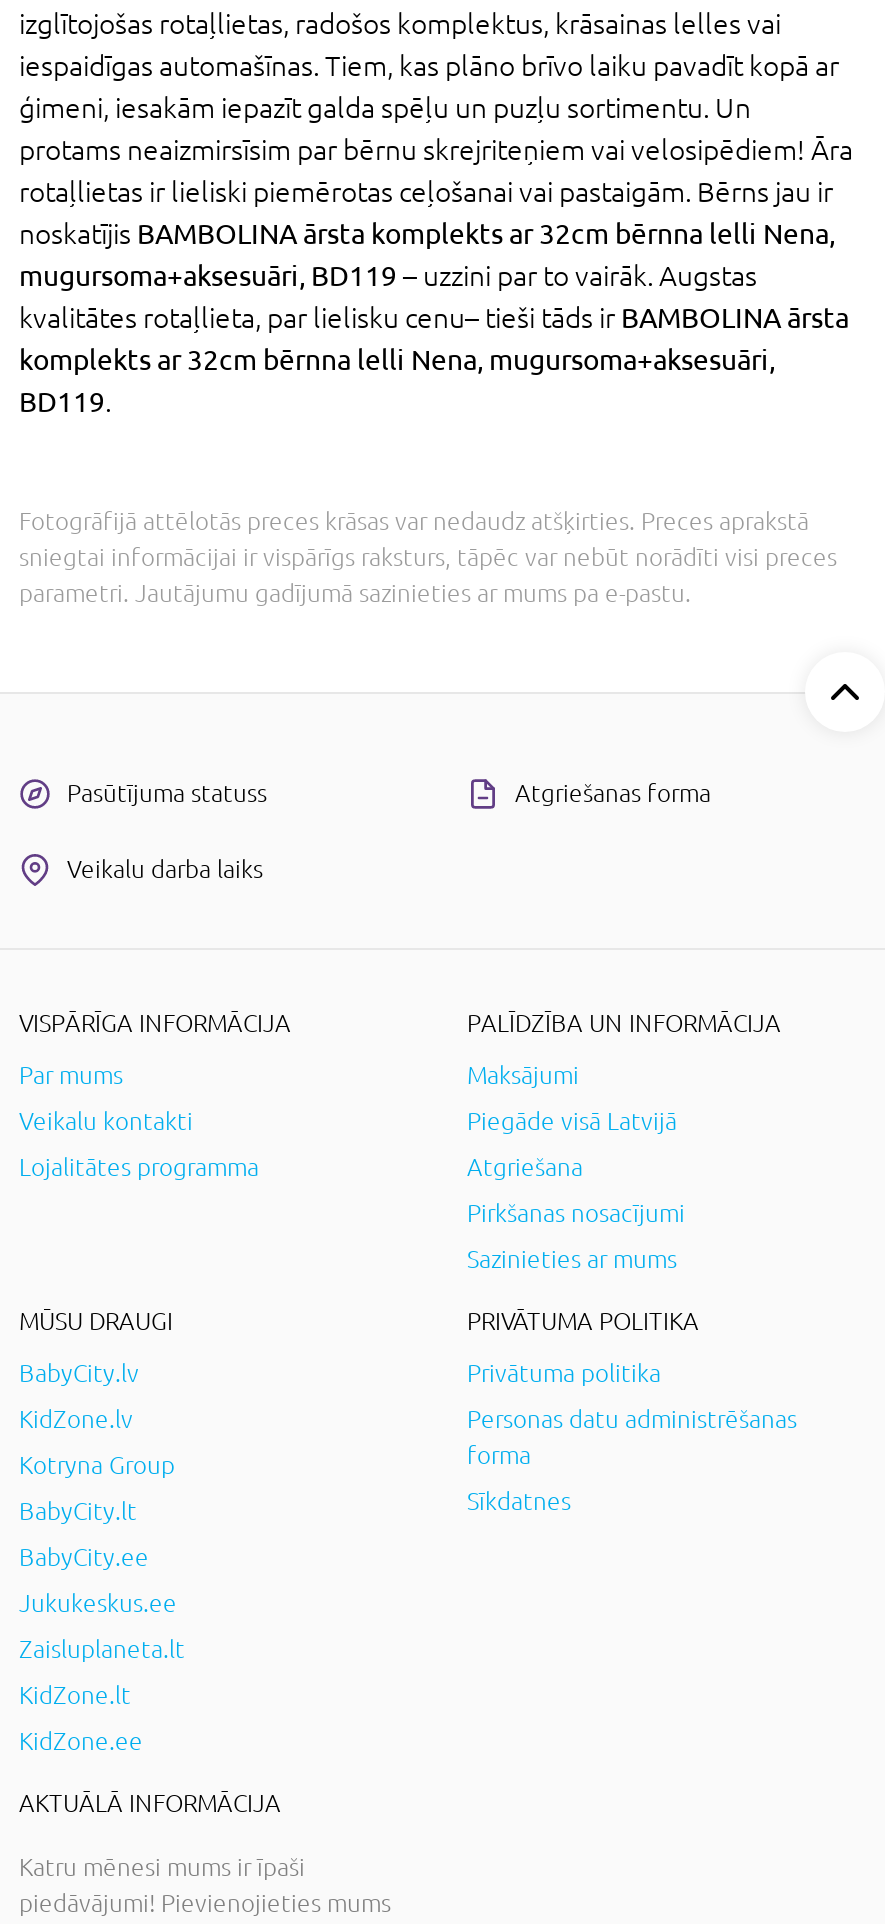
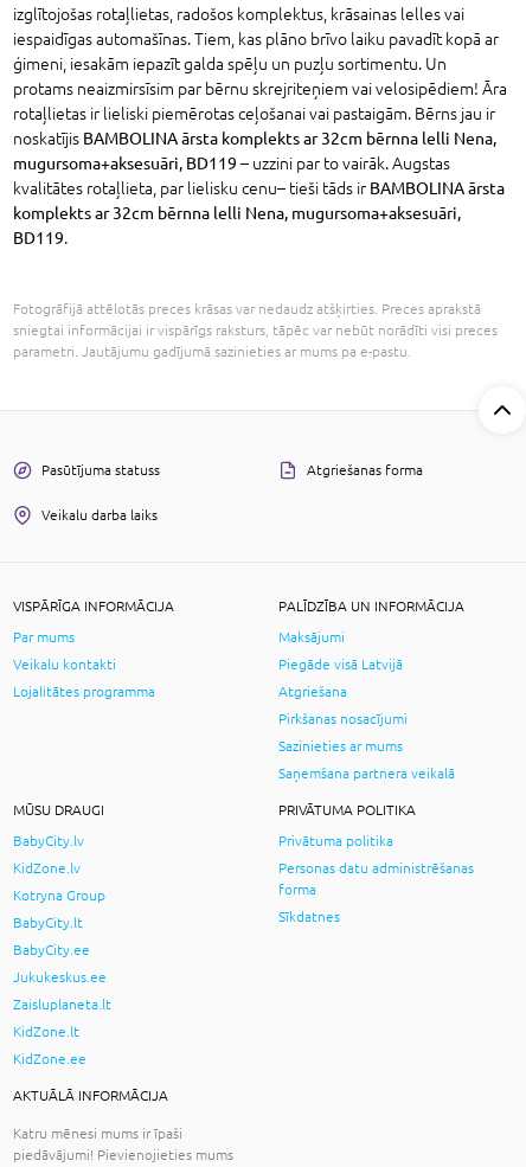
+ Saņemšana partnera veikalā
